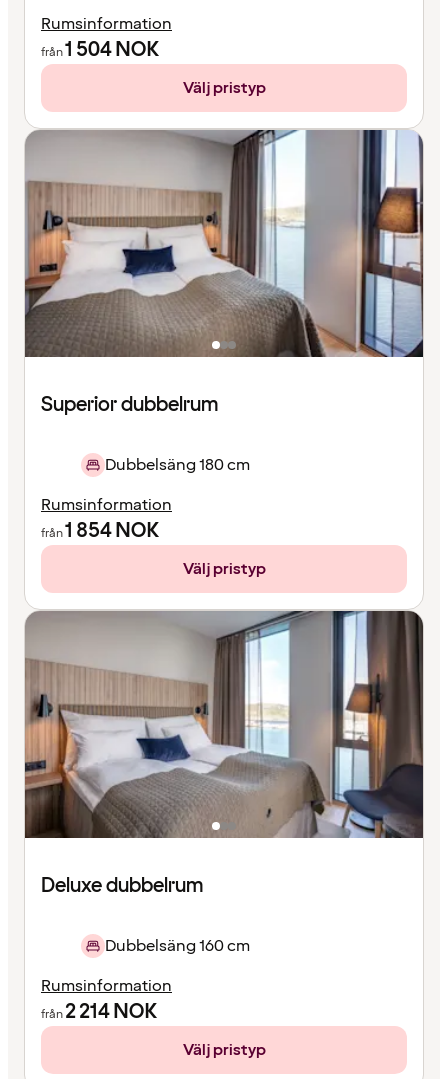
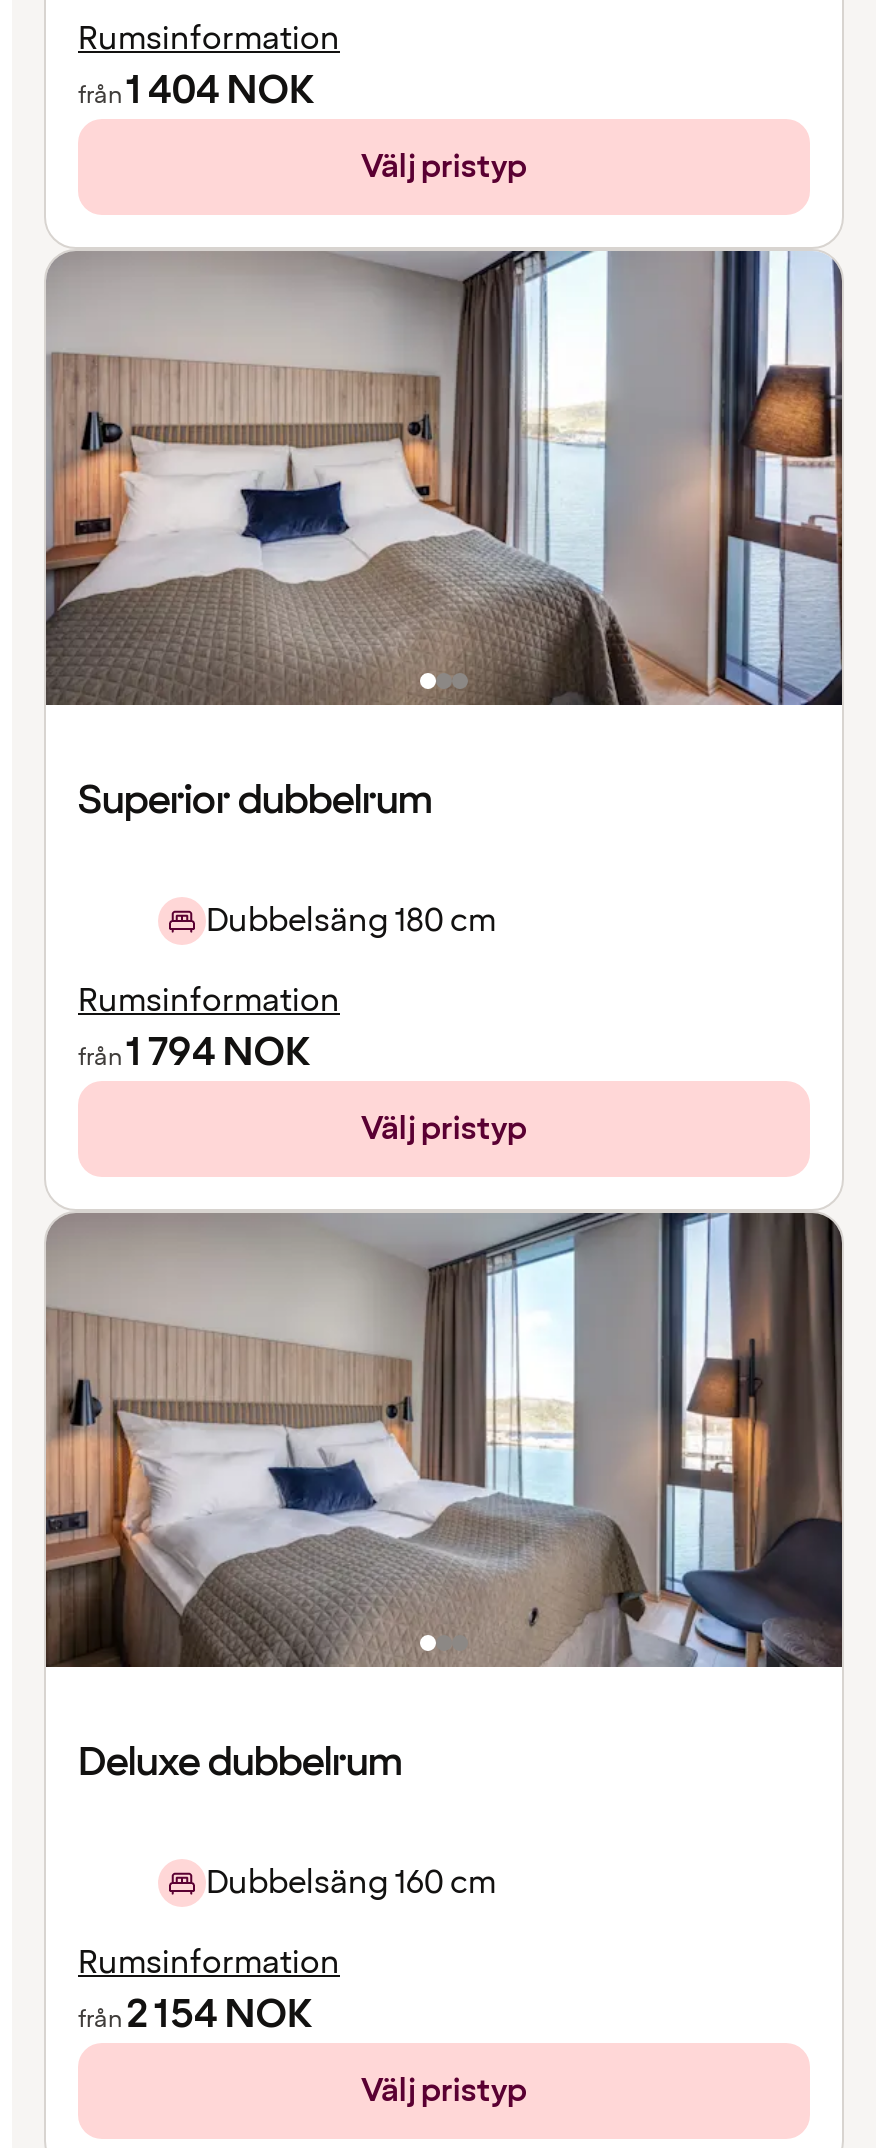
- från 1 504 NOK
+ från 1 404 NOK

- från 1 854 NOK
+ från 1 794 NOK

- från2 214 NOK
+ från2 154 NOK
